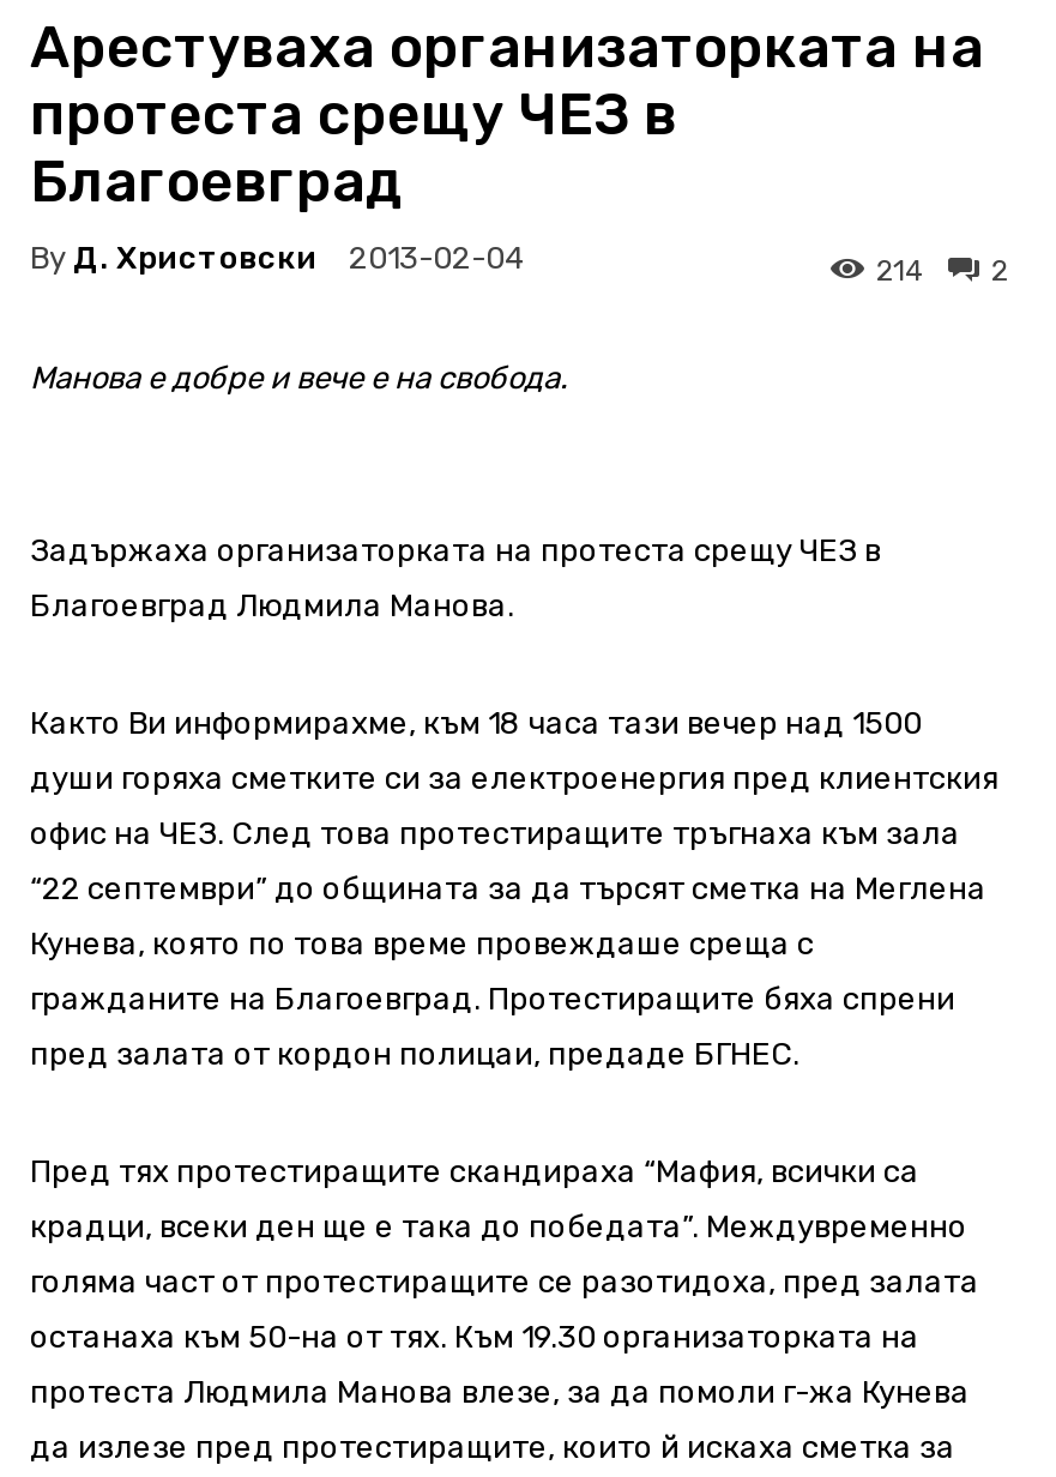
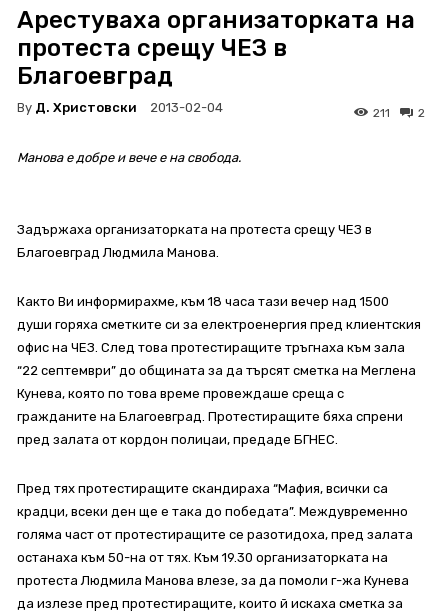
- 214 2
+ 211 2
